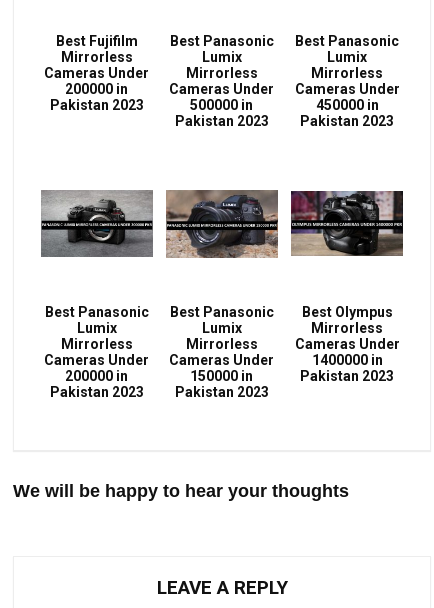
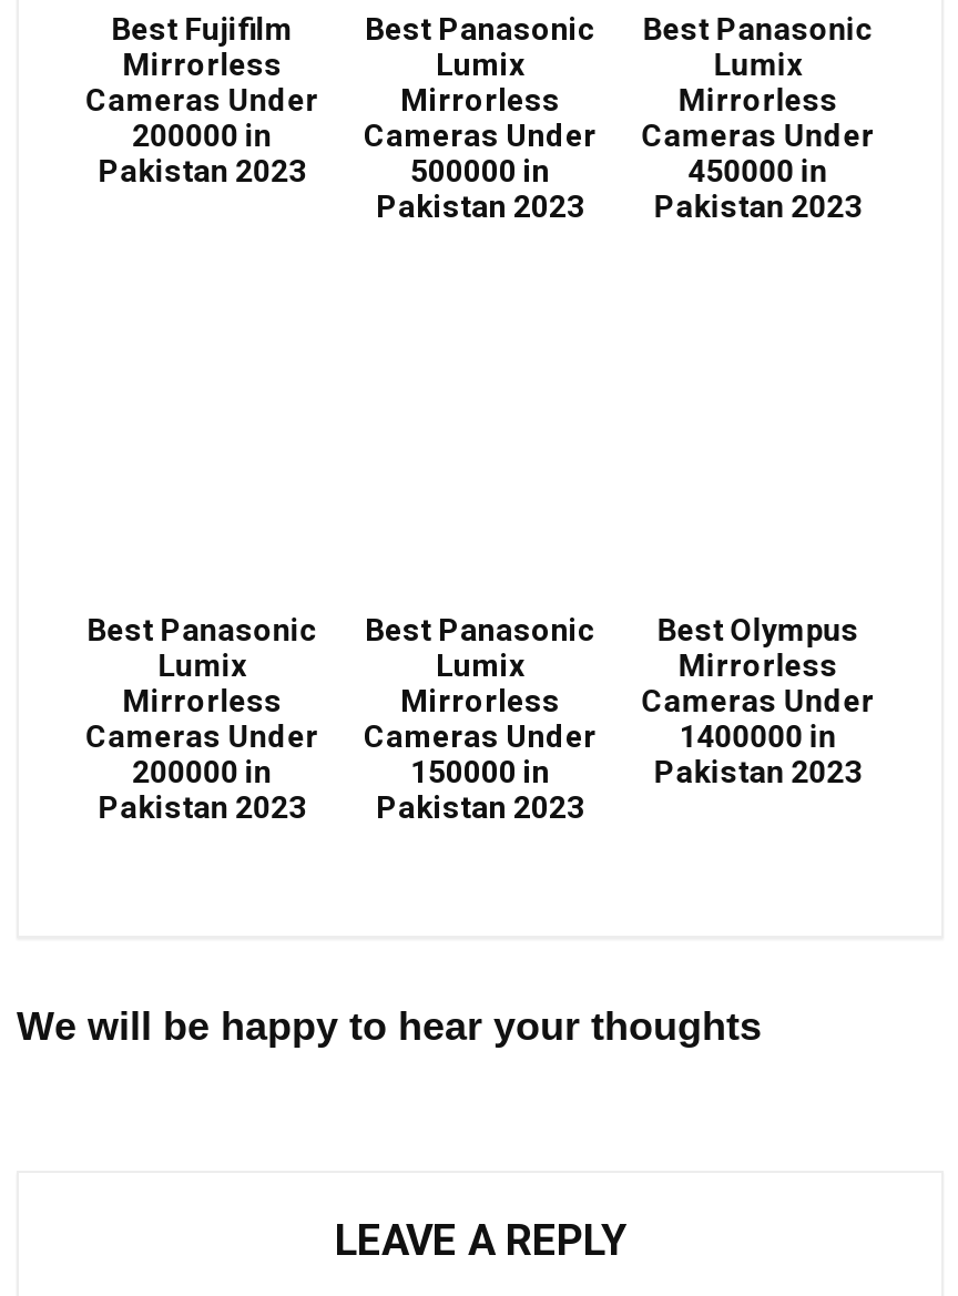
- [image]

- [image]

- [image]
